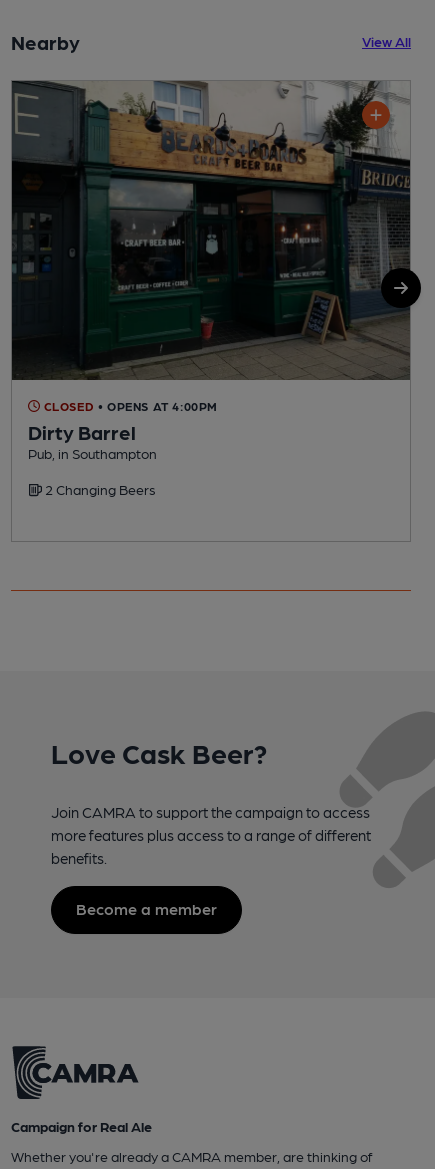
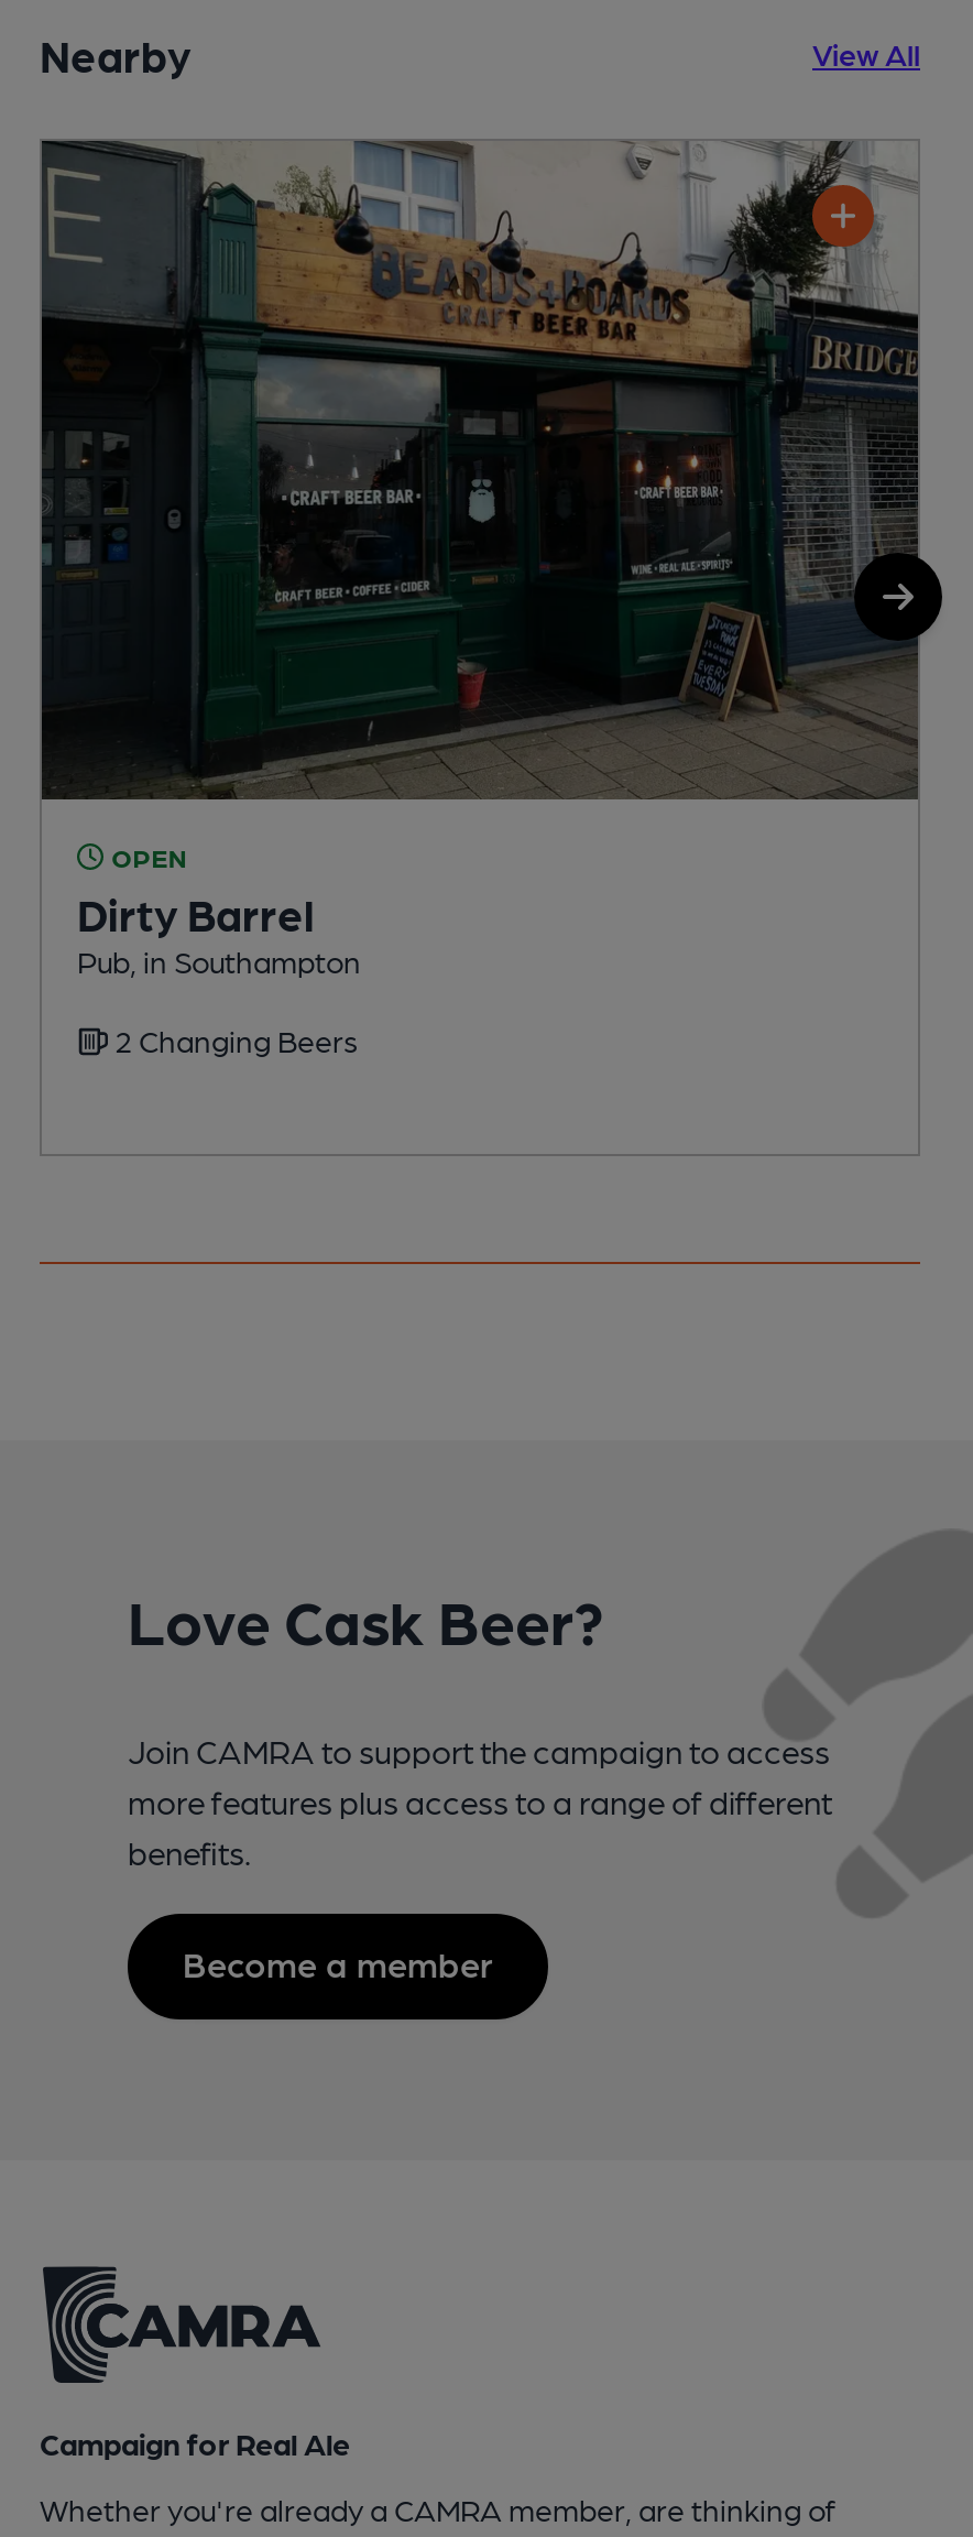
- CLOSED • OPENS AT 4:00PM
+ OPEN
